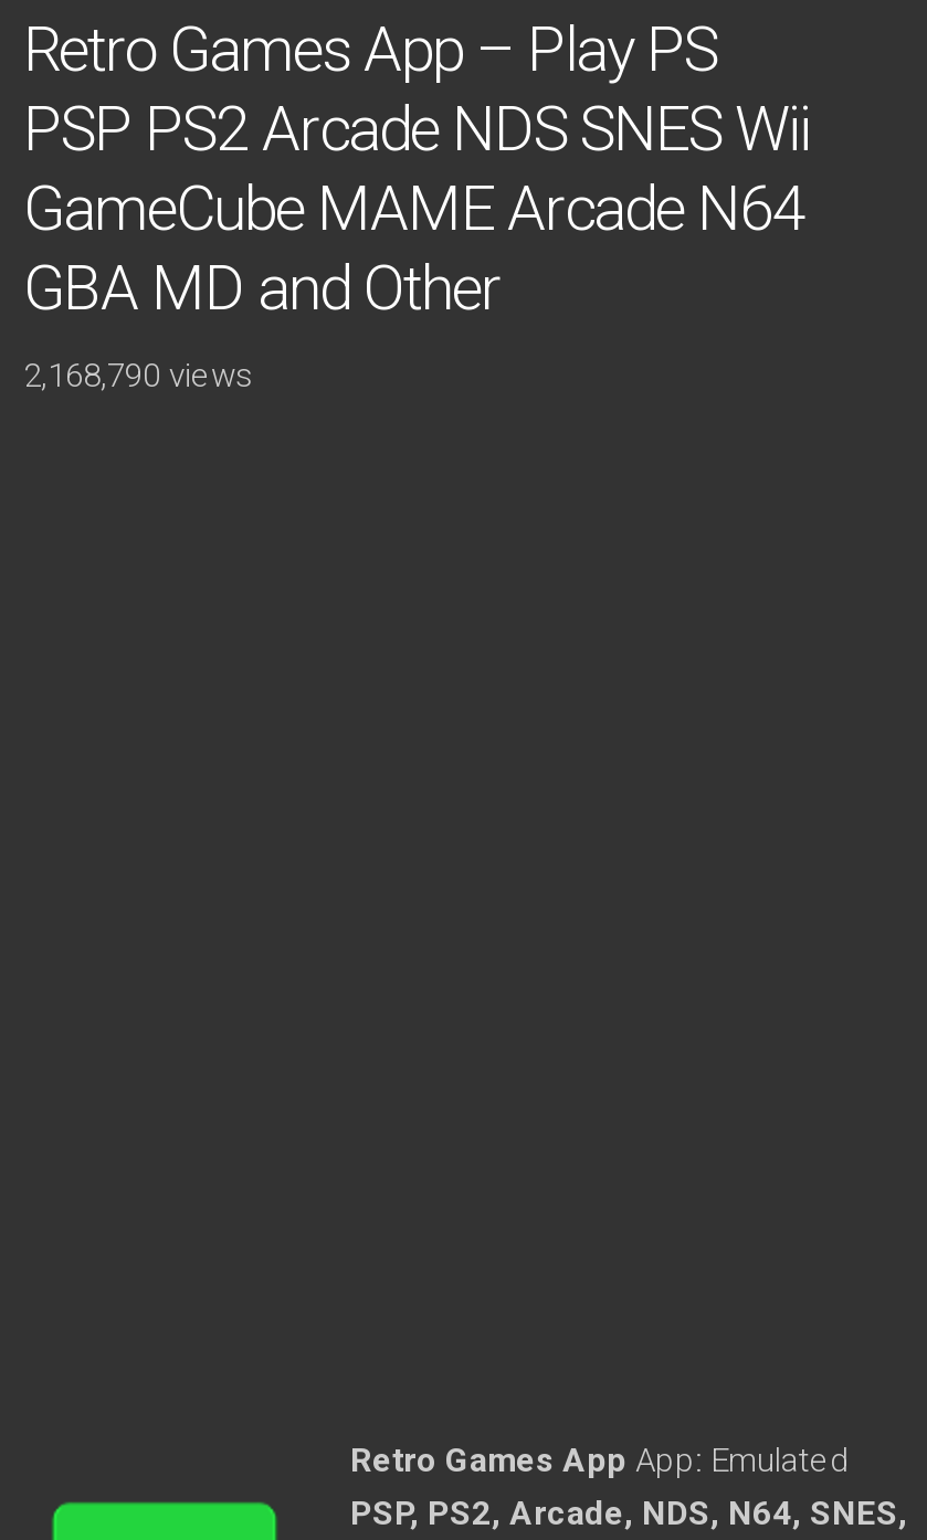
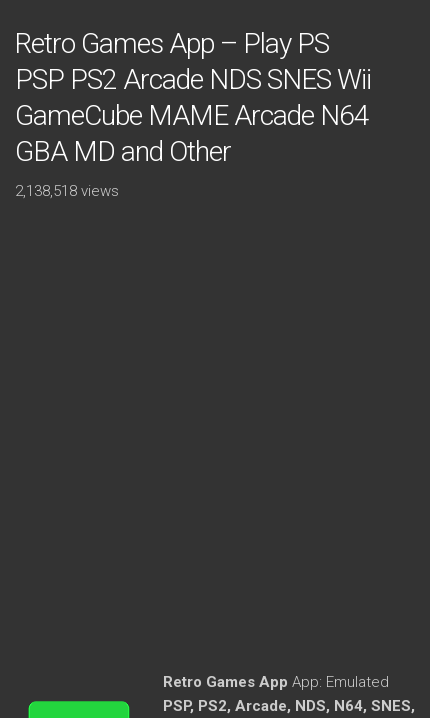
- 2,168,790 views
+ 2,138,518 views
